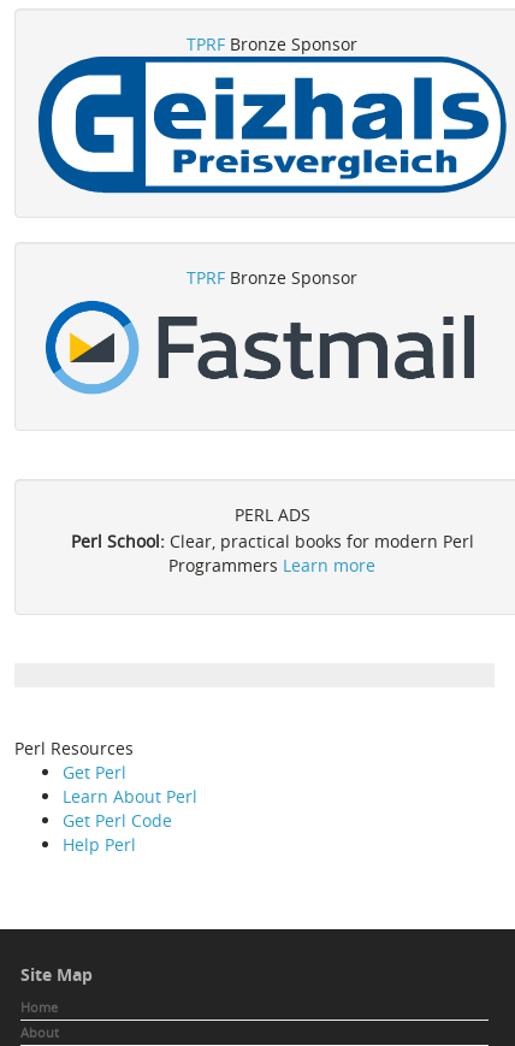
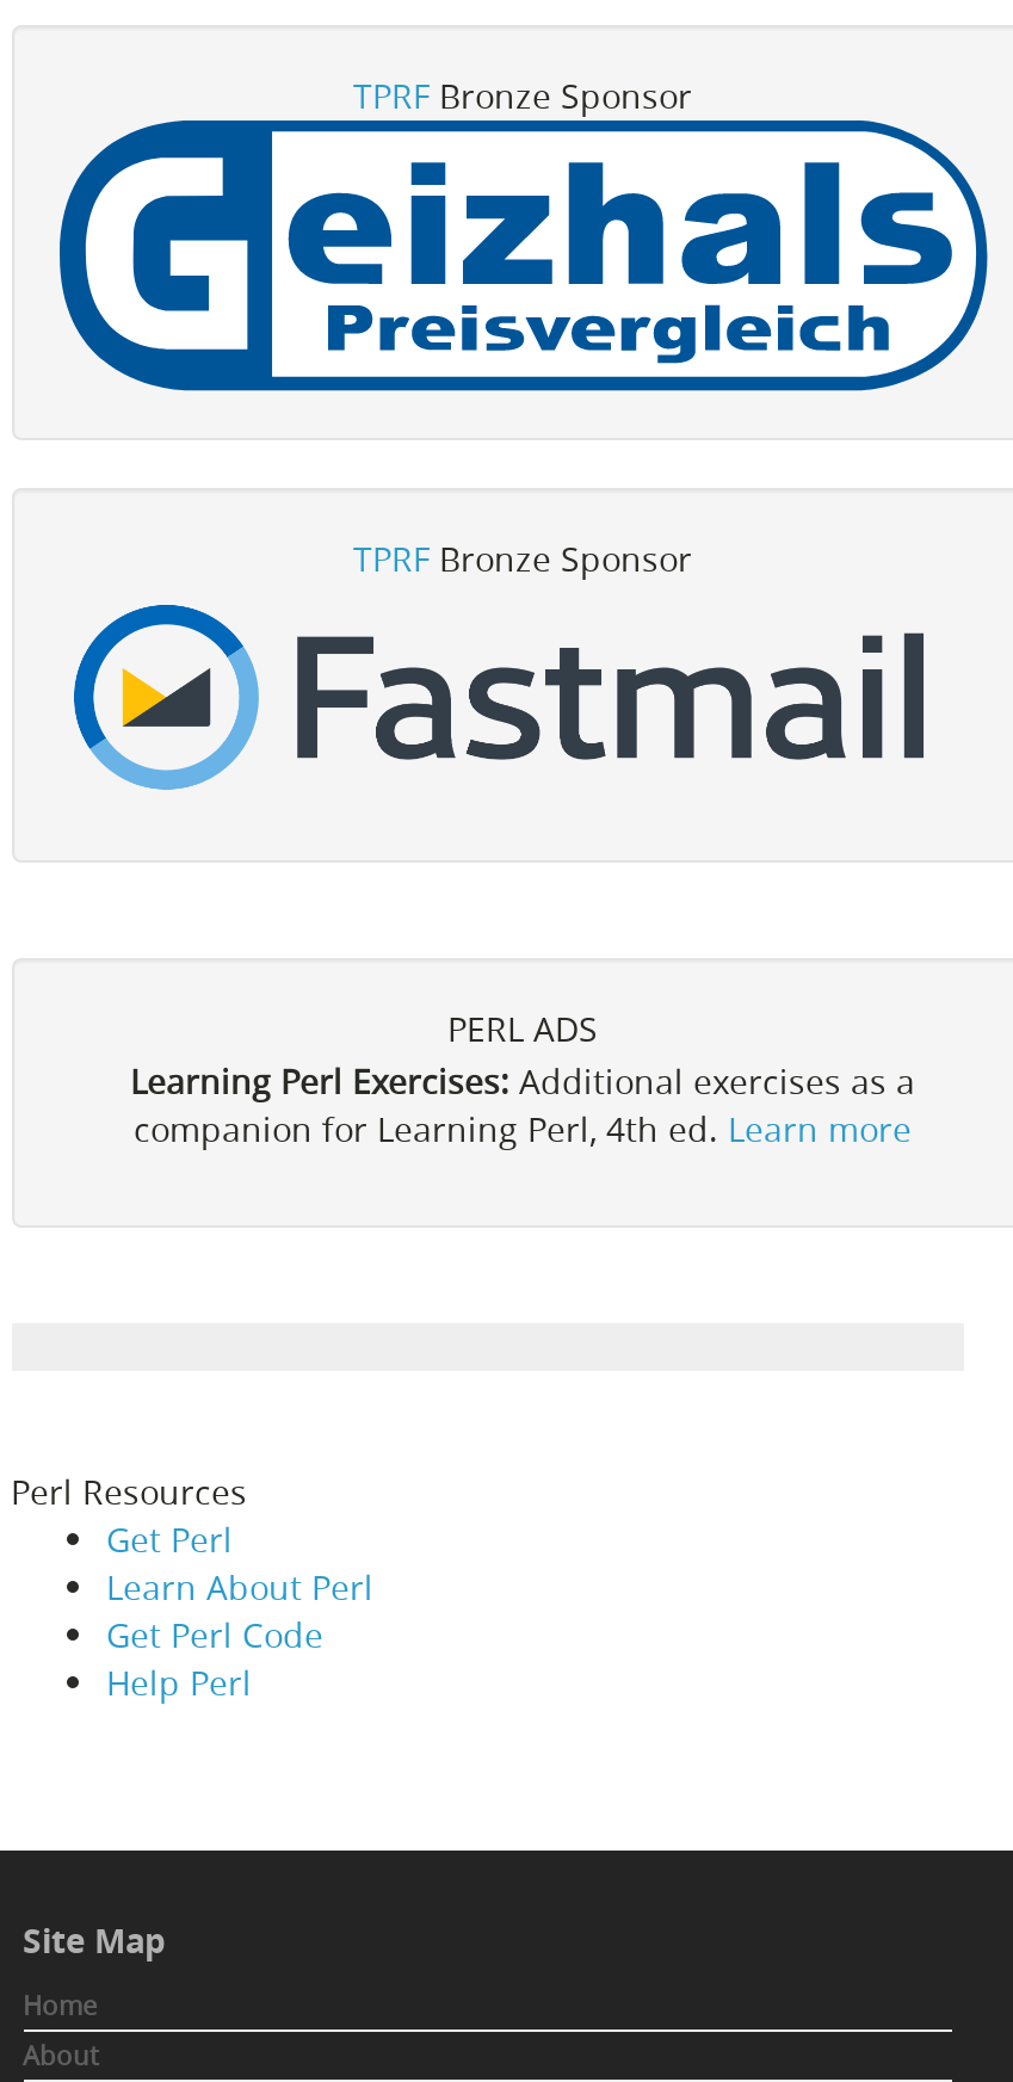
- Perl School: Clear, practical books for modern Perl
- Programmers Learn more
+ Learning Perl Exercises: Additional exercises as a
+ companion for Learning Perl, 4th ed. Learn more
